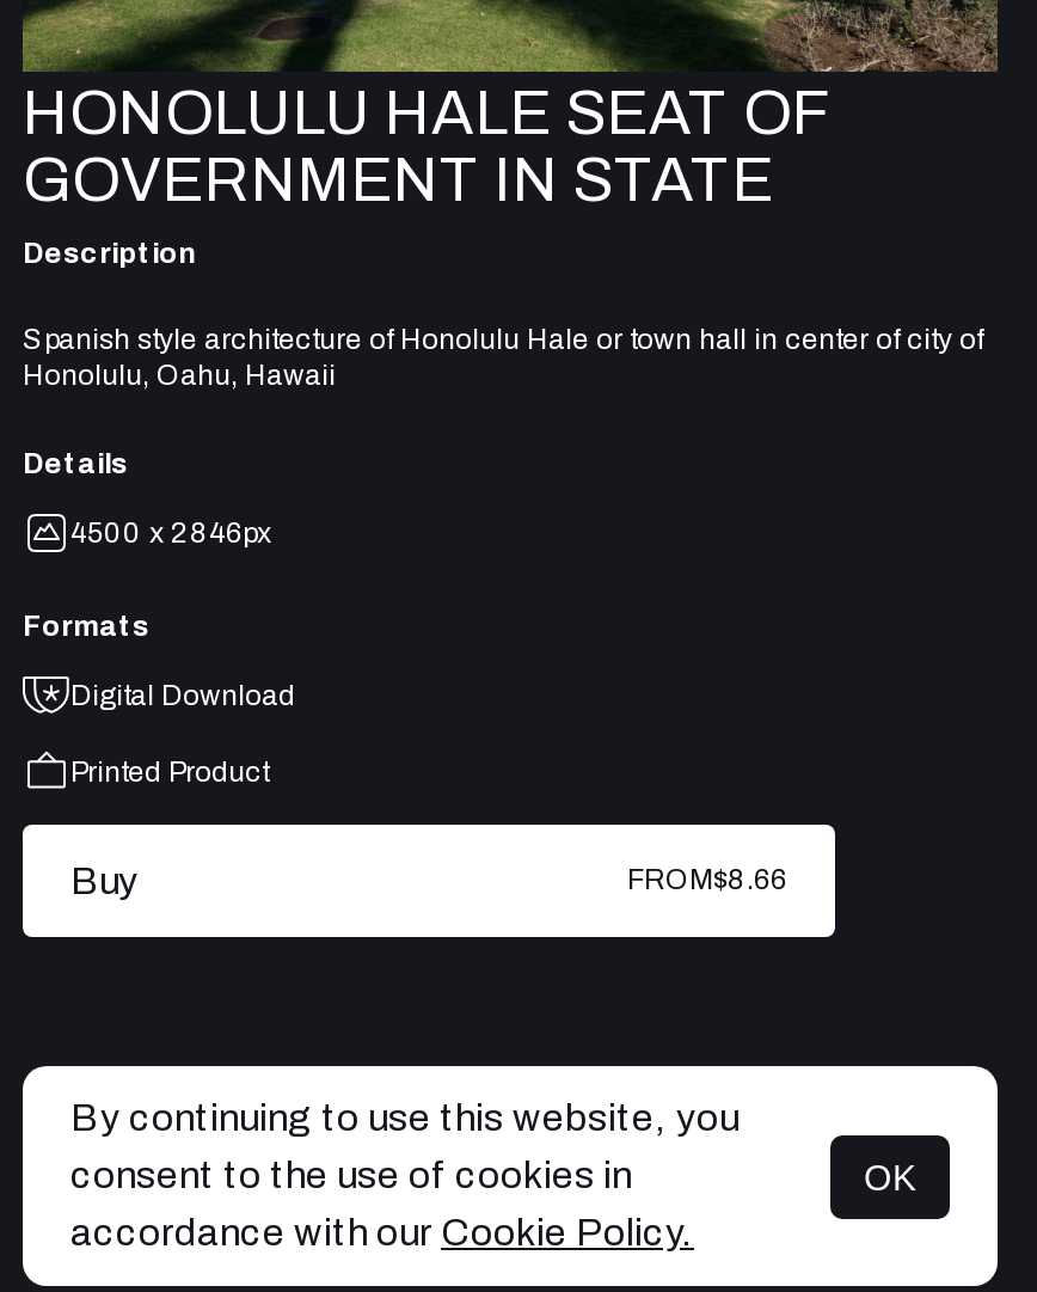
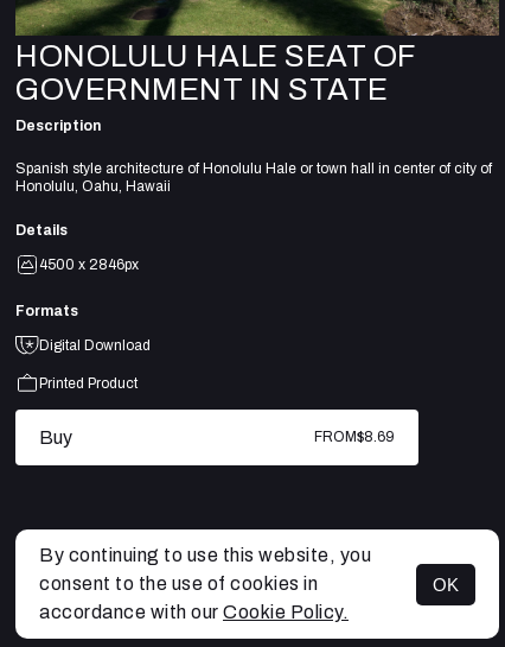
- FROM$8.66
+ FROM$8.69
